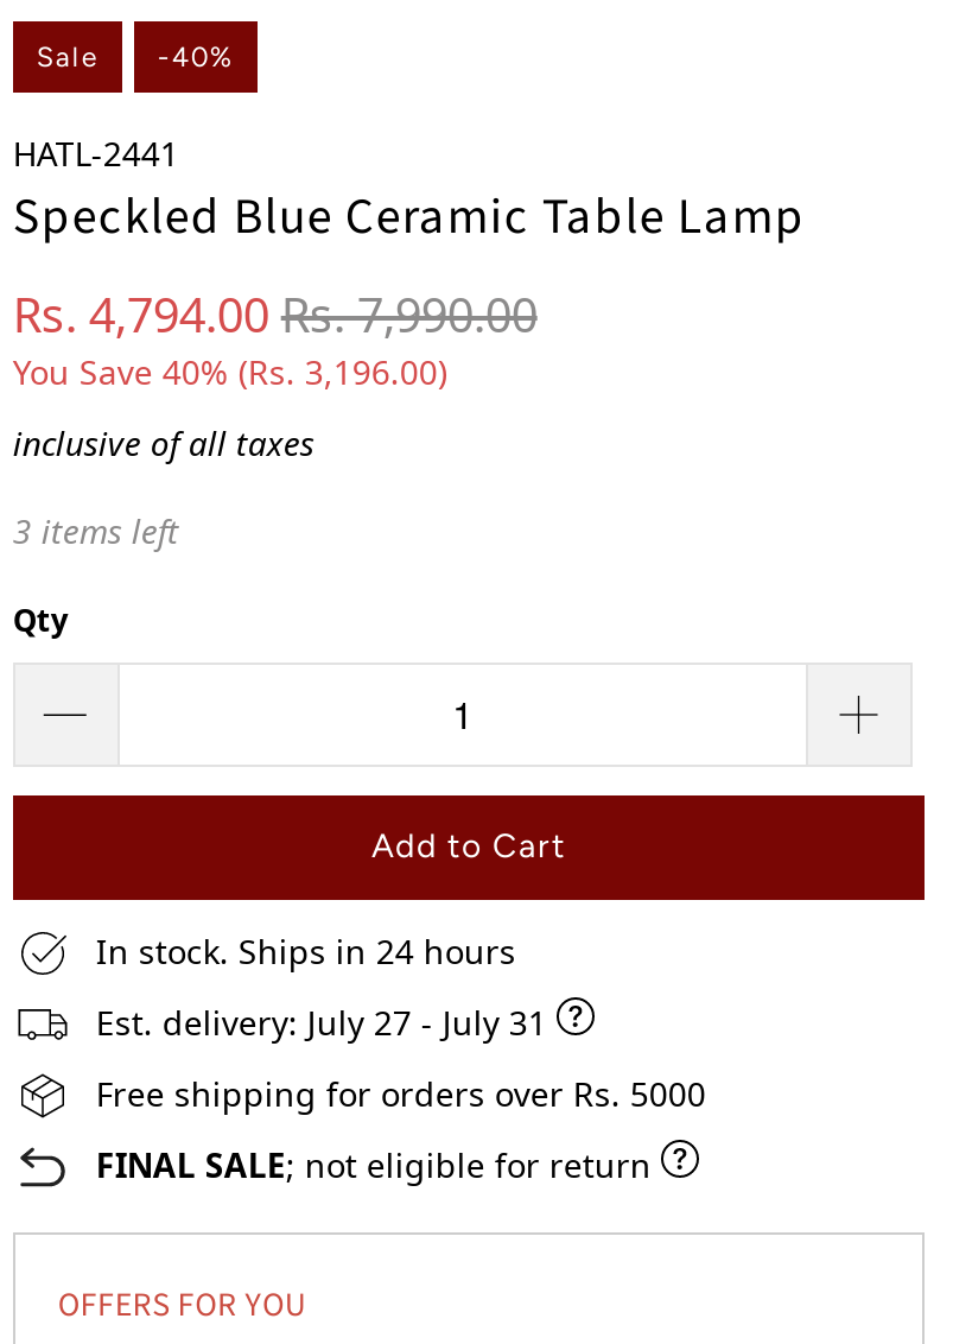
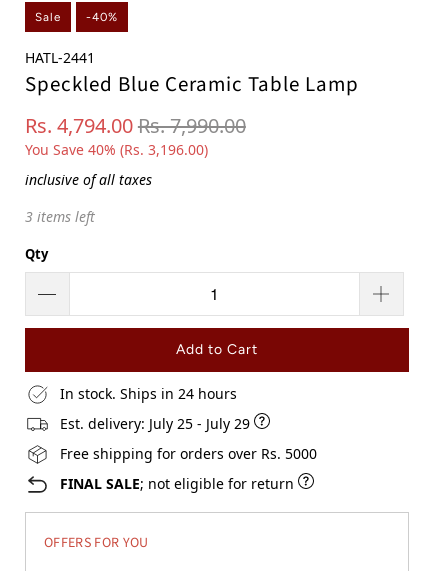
- Est. delivery: July 27 - July 31
+ Est. delivery: July 25 - July 29
